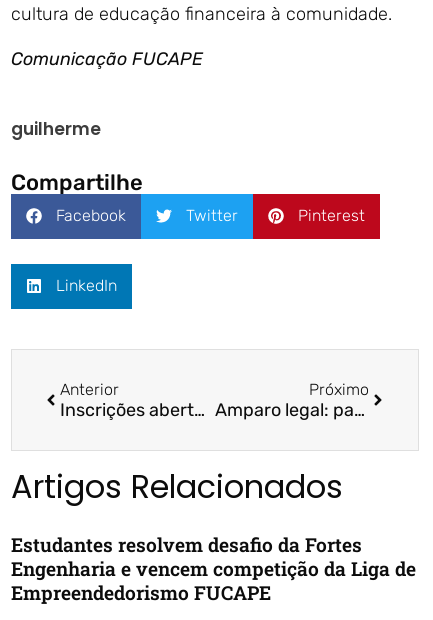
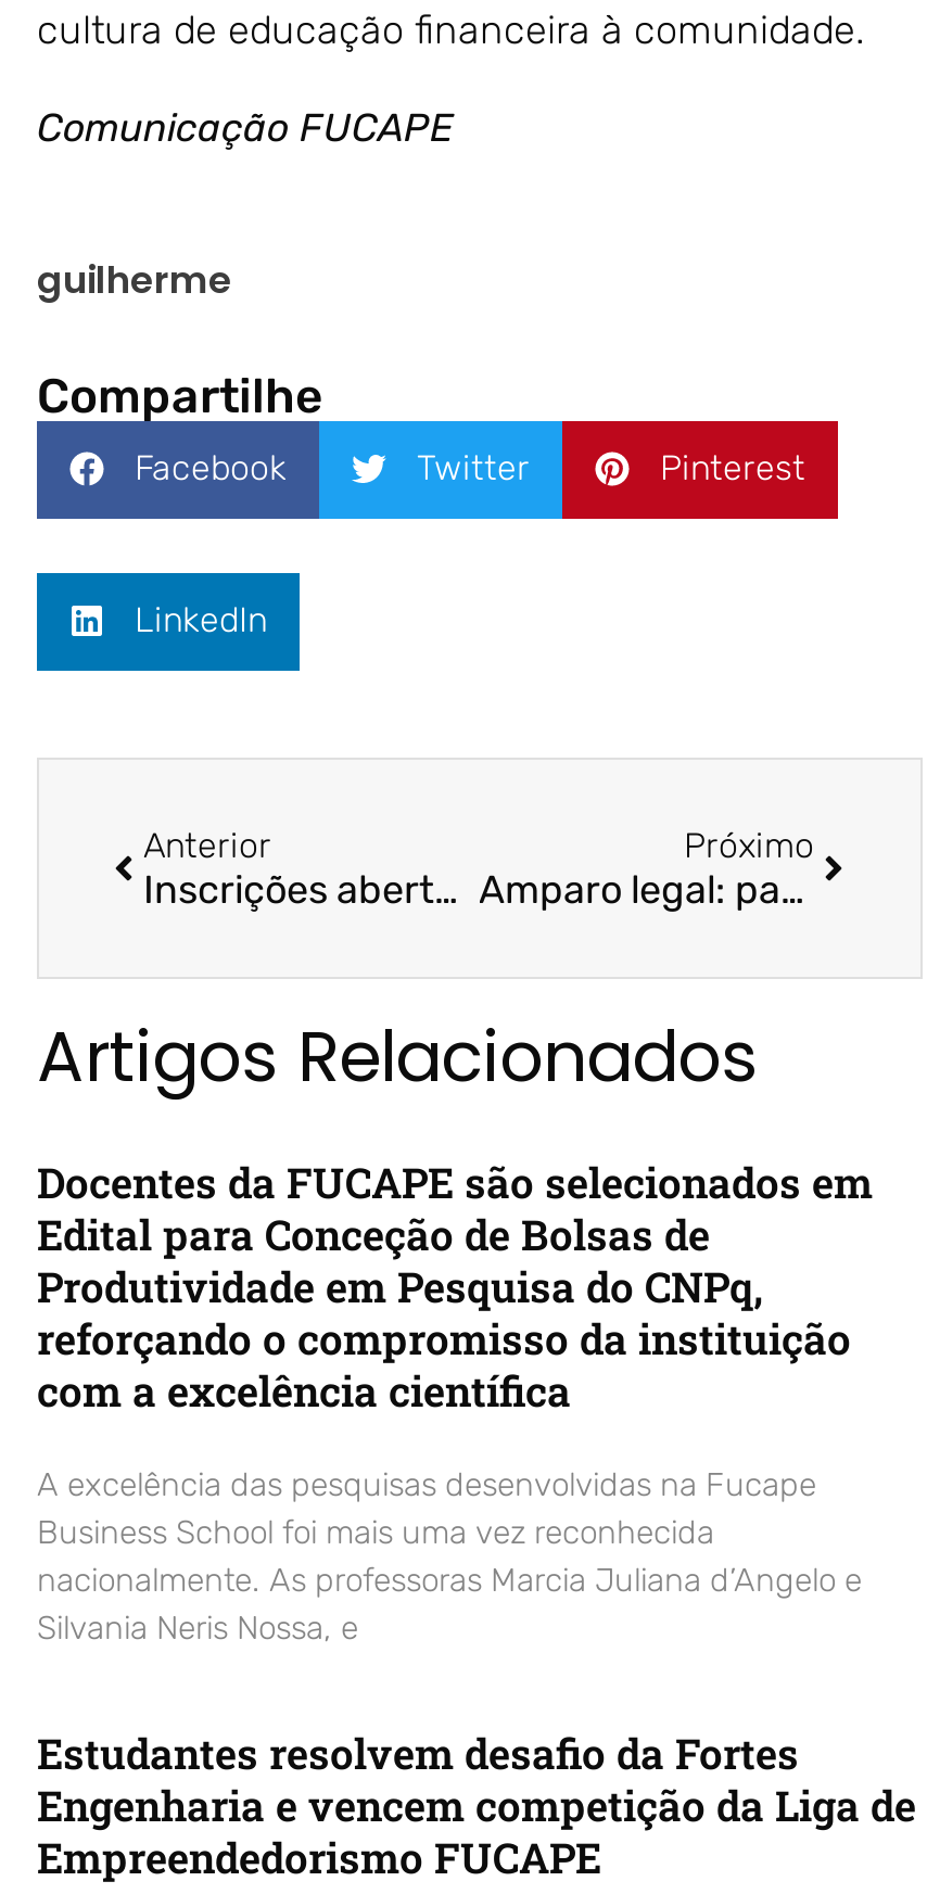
+ Docentes da FUCAPE são selecionados em
+ Edital para Conceção de Bolsas de
+ Produtividade em Pesquisa do CNPq,
+ reforçando o compromisso da instituição
+ com a excelência científica
+ A excelência das pesquisas desenvolvidas na Fucape
+ Business School foi mais uma vez reconhecida
+ nacionalmente. As professoras Marcia Juliana d’Angelo e
+ Silvania Neris Nossa, e
